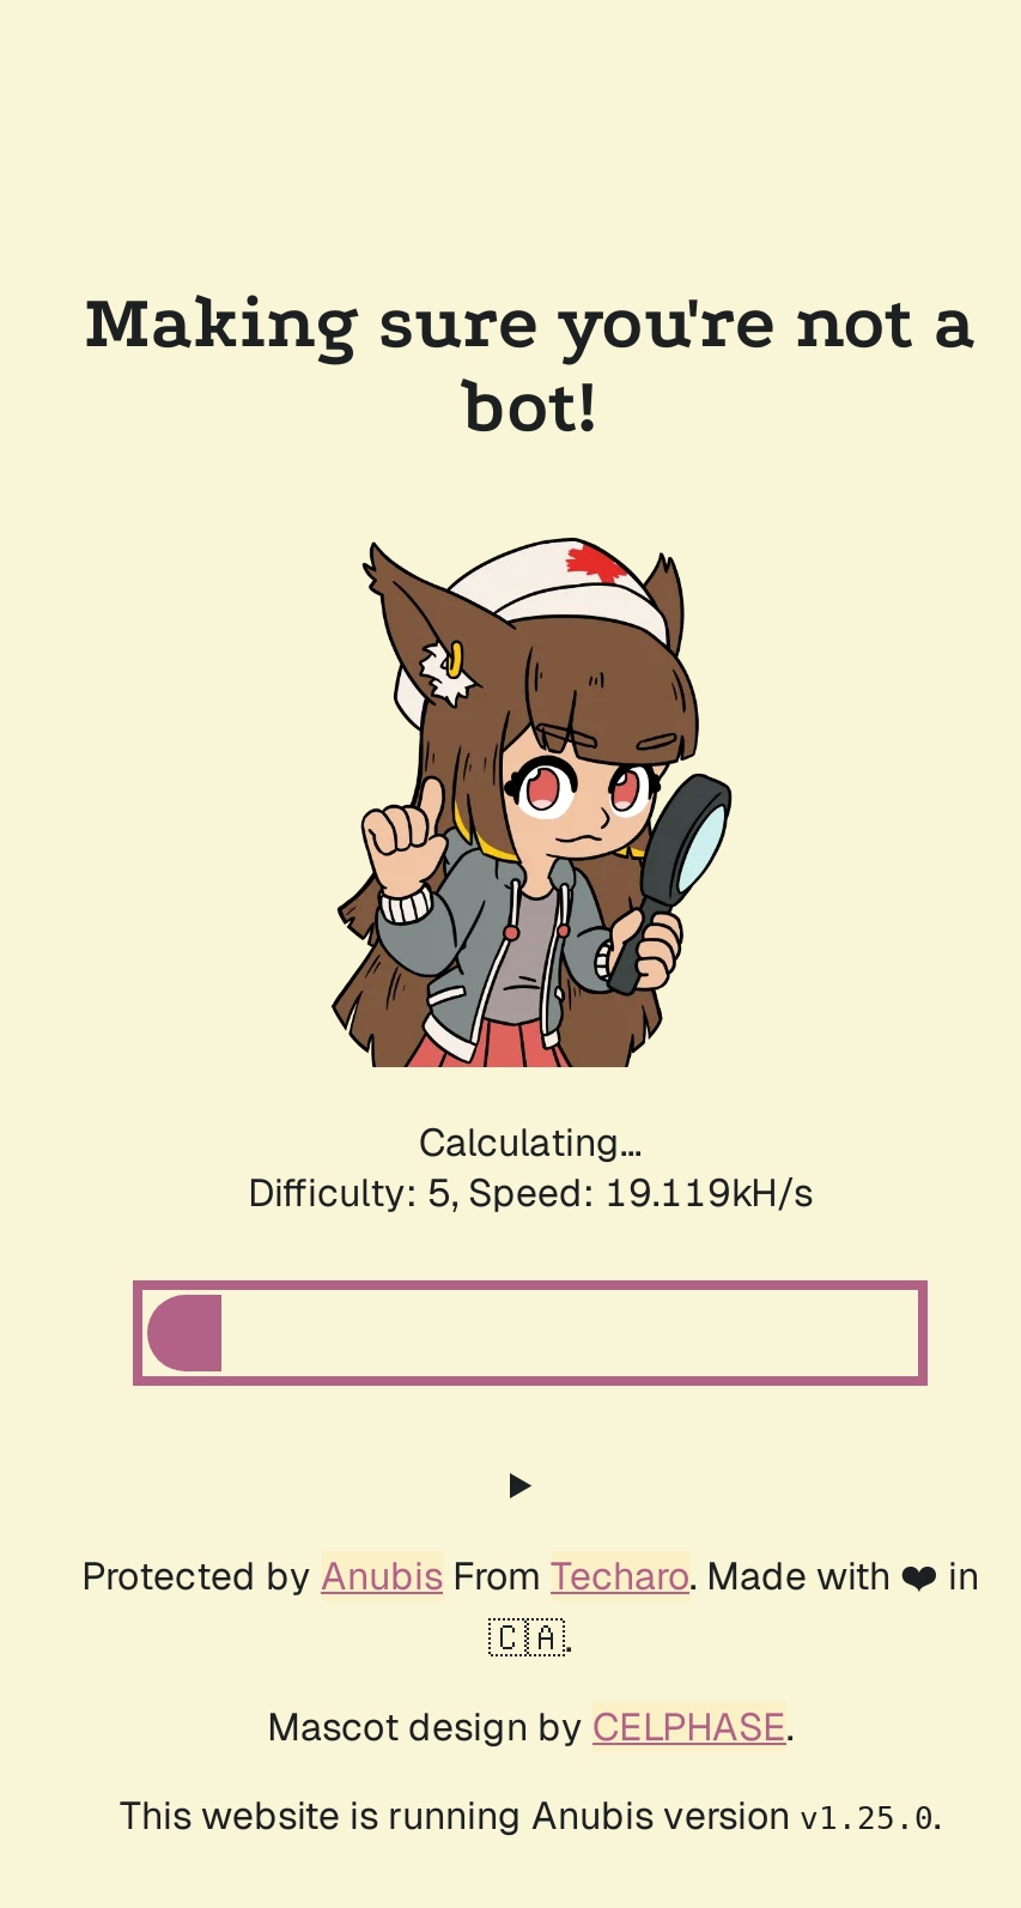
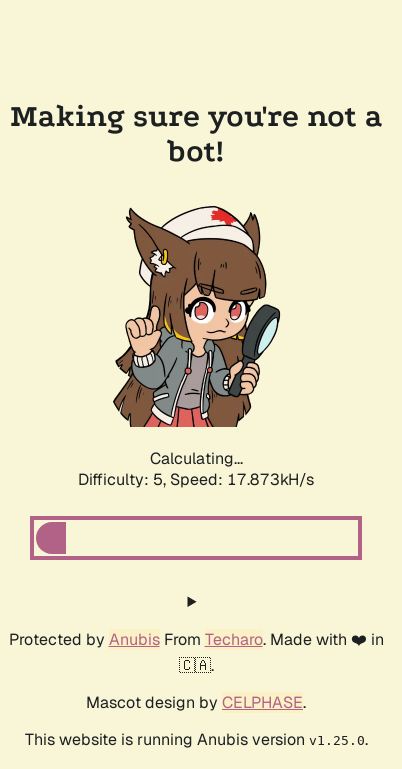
- Difficulty: 5, Speed: 19.119kH/s
+ Difficulty: 5, Speed: 17.873kH/s
